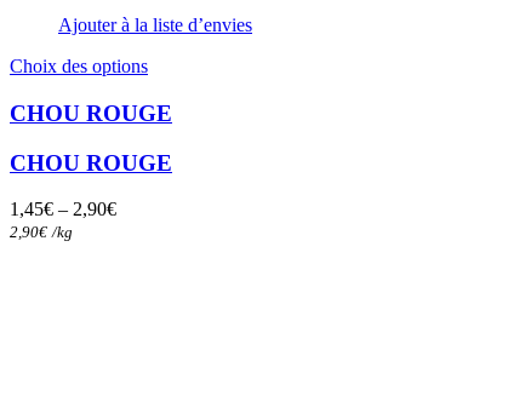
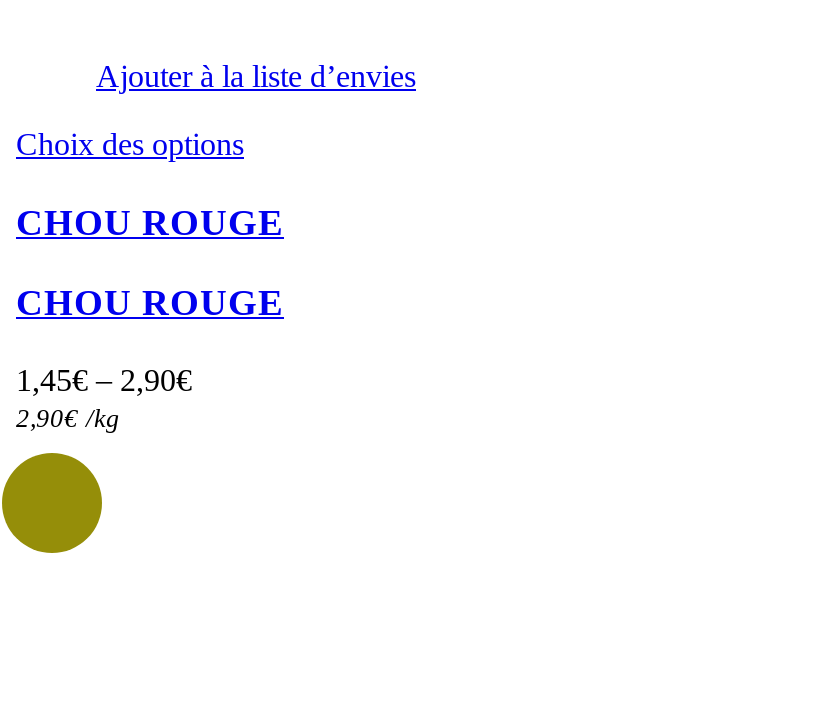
+ [image]
